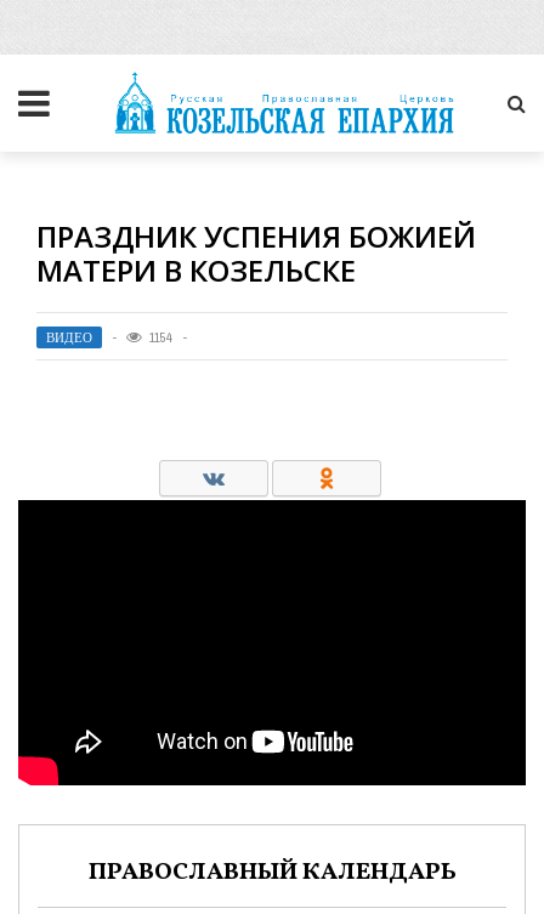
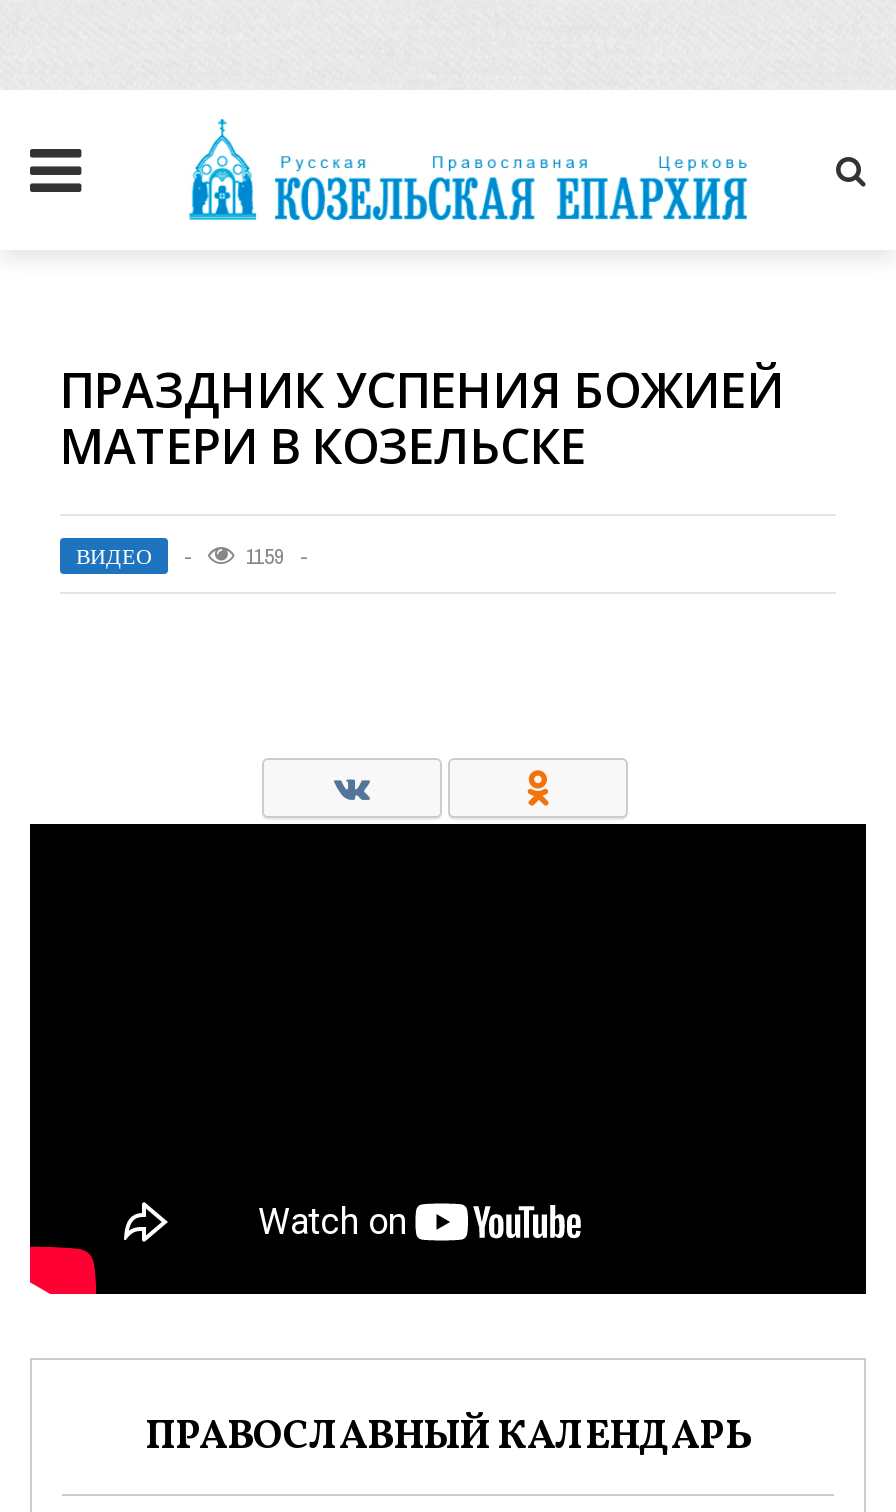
- 1154
+ 1159
